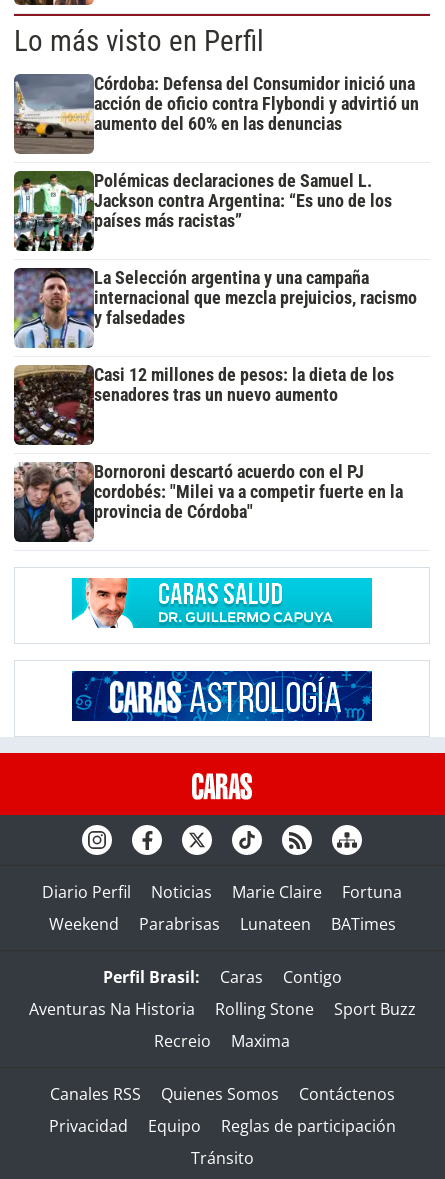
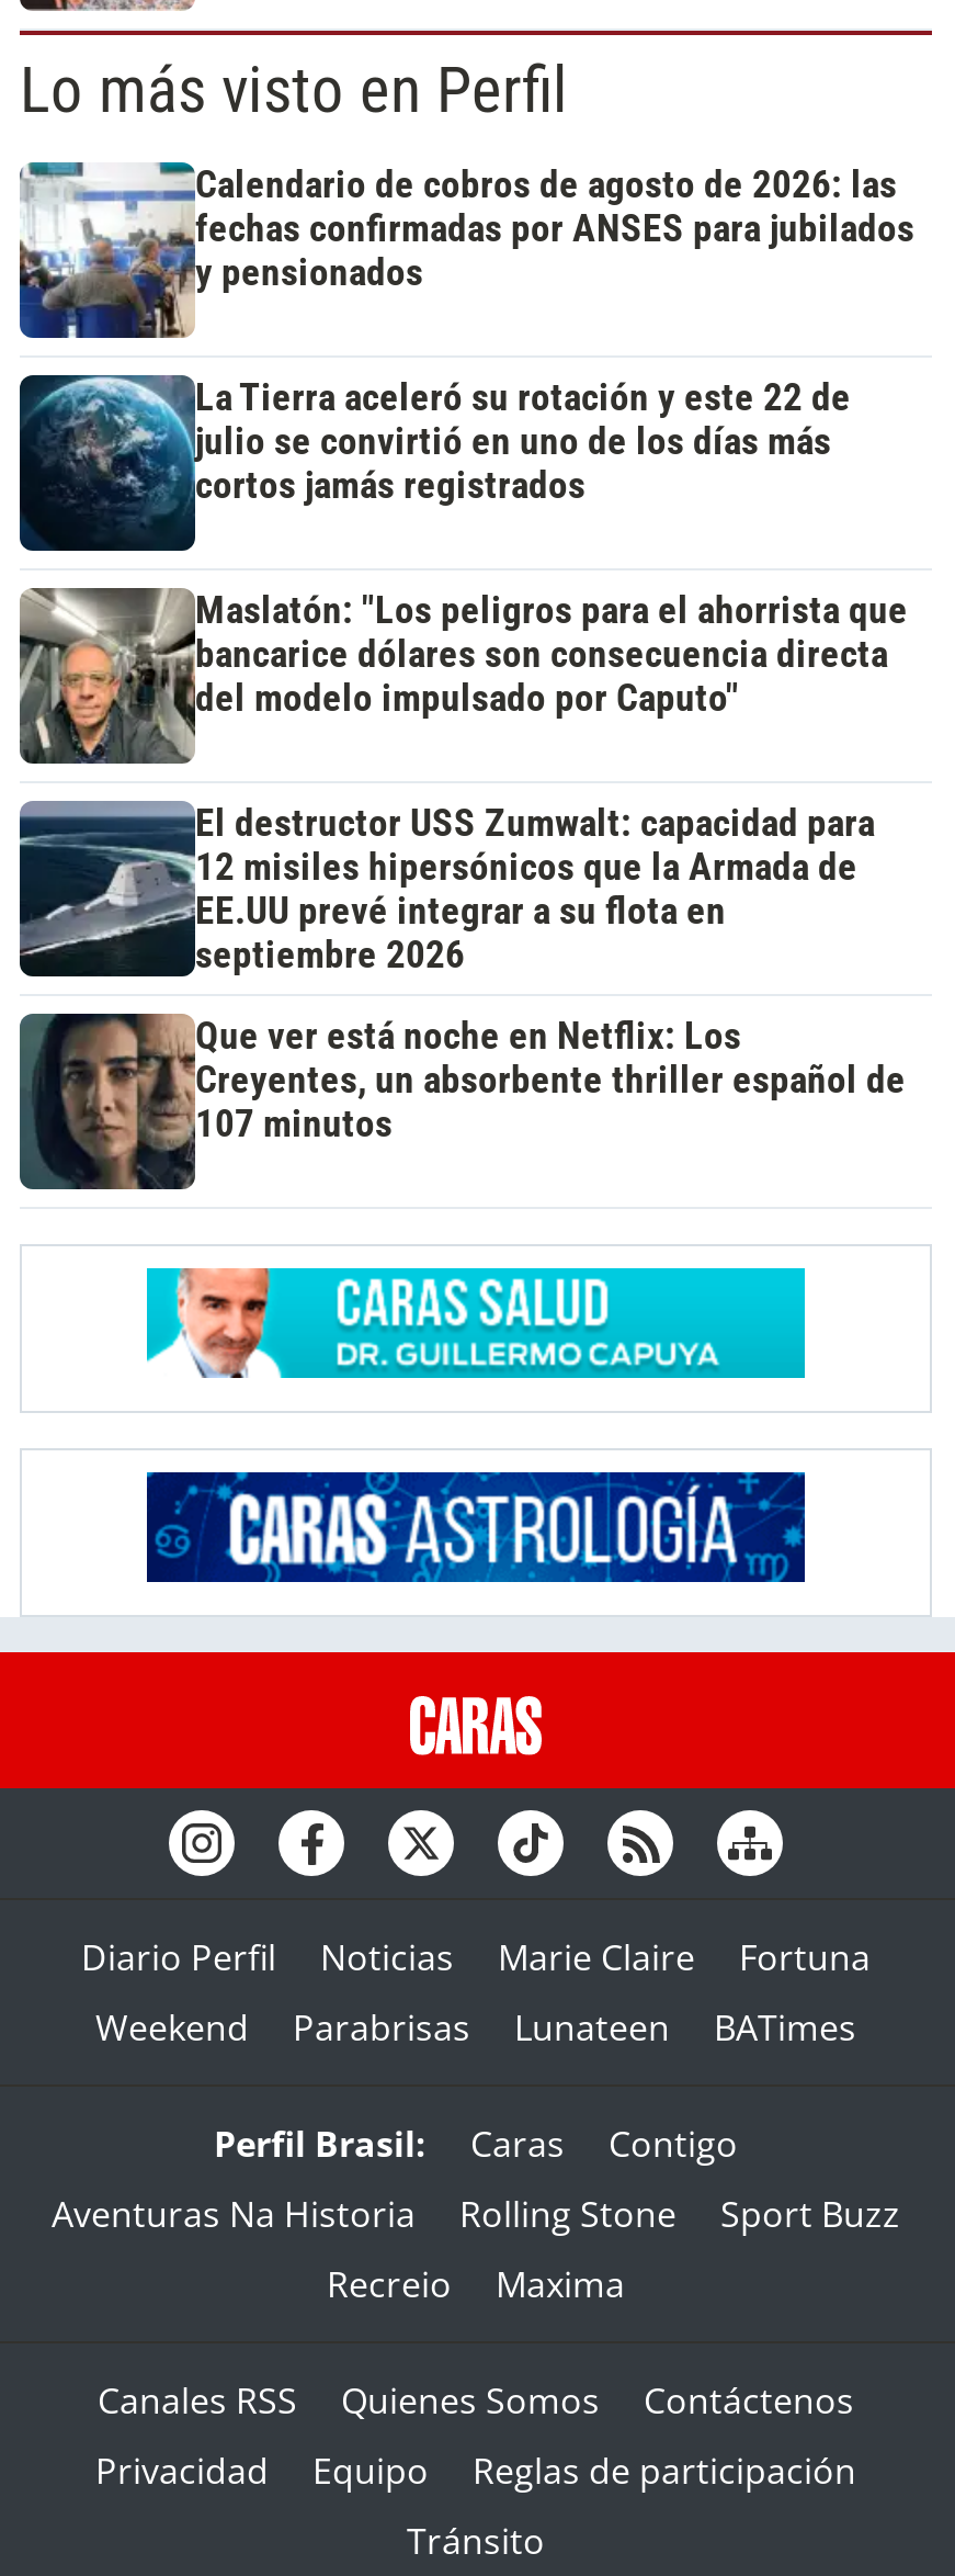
- [image]
- Córdoba: Defensa del Consumidor inició una
- acción de oficio contra Flybondi y advirtió un
- aumento del 60% en las denuncias
+ [image]
+ Calendario de cobros de agosto de 2026: las
+ fechas confirmadas por ANSES para jubilados
+ y pensionados

- [image]
- Polémicas declaraciones de Samuel L.
- Jackson contra Argentina: “Es uno de los
- países más racistas”
+ [image]
+ La Tierra aceleró su rotación y este 22 de
+ julio se convirtió en uno de los días más
+ cortos jamás registrados

- [image]
- La Selección argentina y una campaña
- internacional que mezcla prejuicios, racismo
- y falsedades
+ [image]
+ Maslatón: "Los peligros para el ahorrista que
+ bancarice dólares son consecuencia directa
+ del modelo impulsado por Caputo"

- [image]
- Casi 12 millones de pesos: la dieta de los
- senadores tras un nuevo aumento
+ [image]
+ El destructor USS Zumwalt: capacidad para
+ 12 misiles hipersónicos que la Armada de
+ EE.UU prevé integrar a su flota en
+ septiembre 2026

- [image]
- Bornoroni descartó acuerdo con el PJ
- cordobés: "Milei va a competir fuerte en la
- provincia de Córdoba"
+ [image]
+ Que ver está noche en Netflix: Los
+ Creyentes, un absorbente thriller español de
+ 107 minutos
